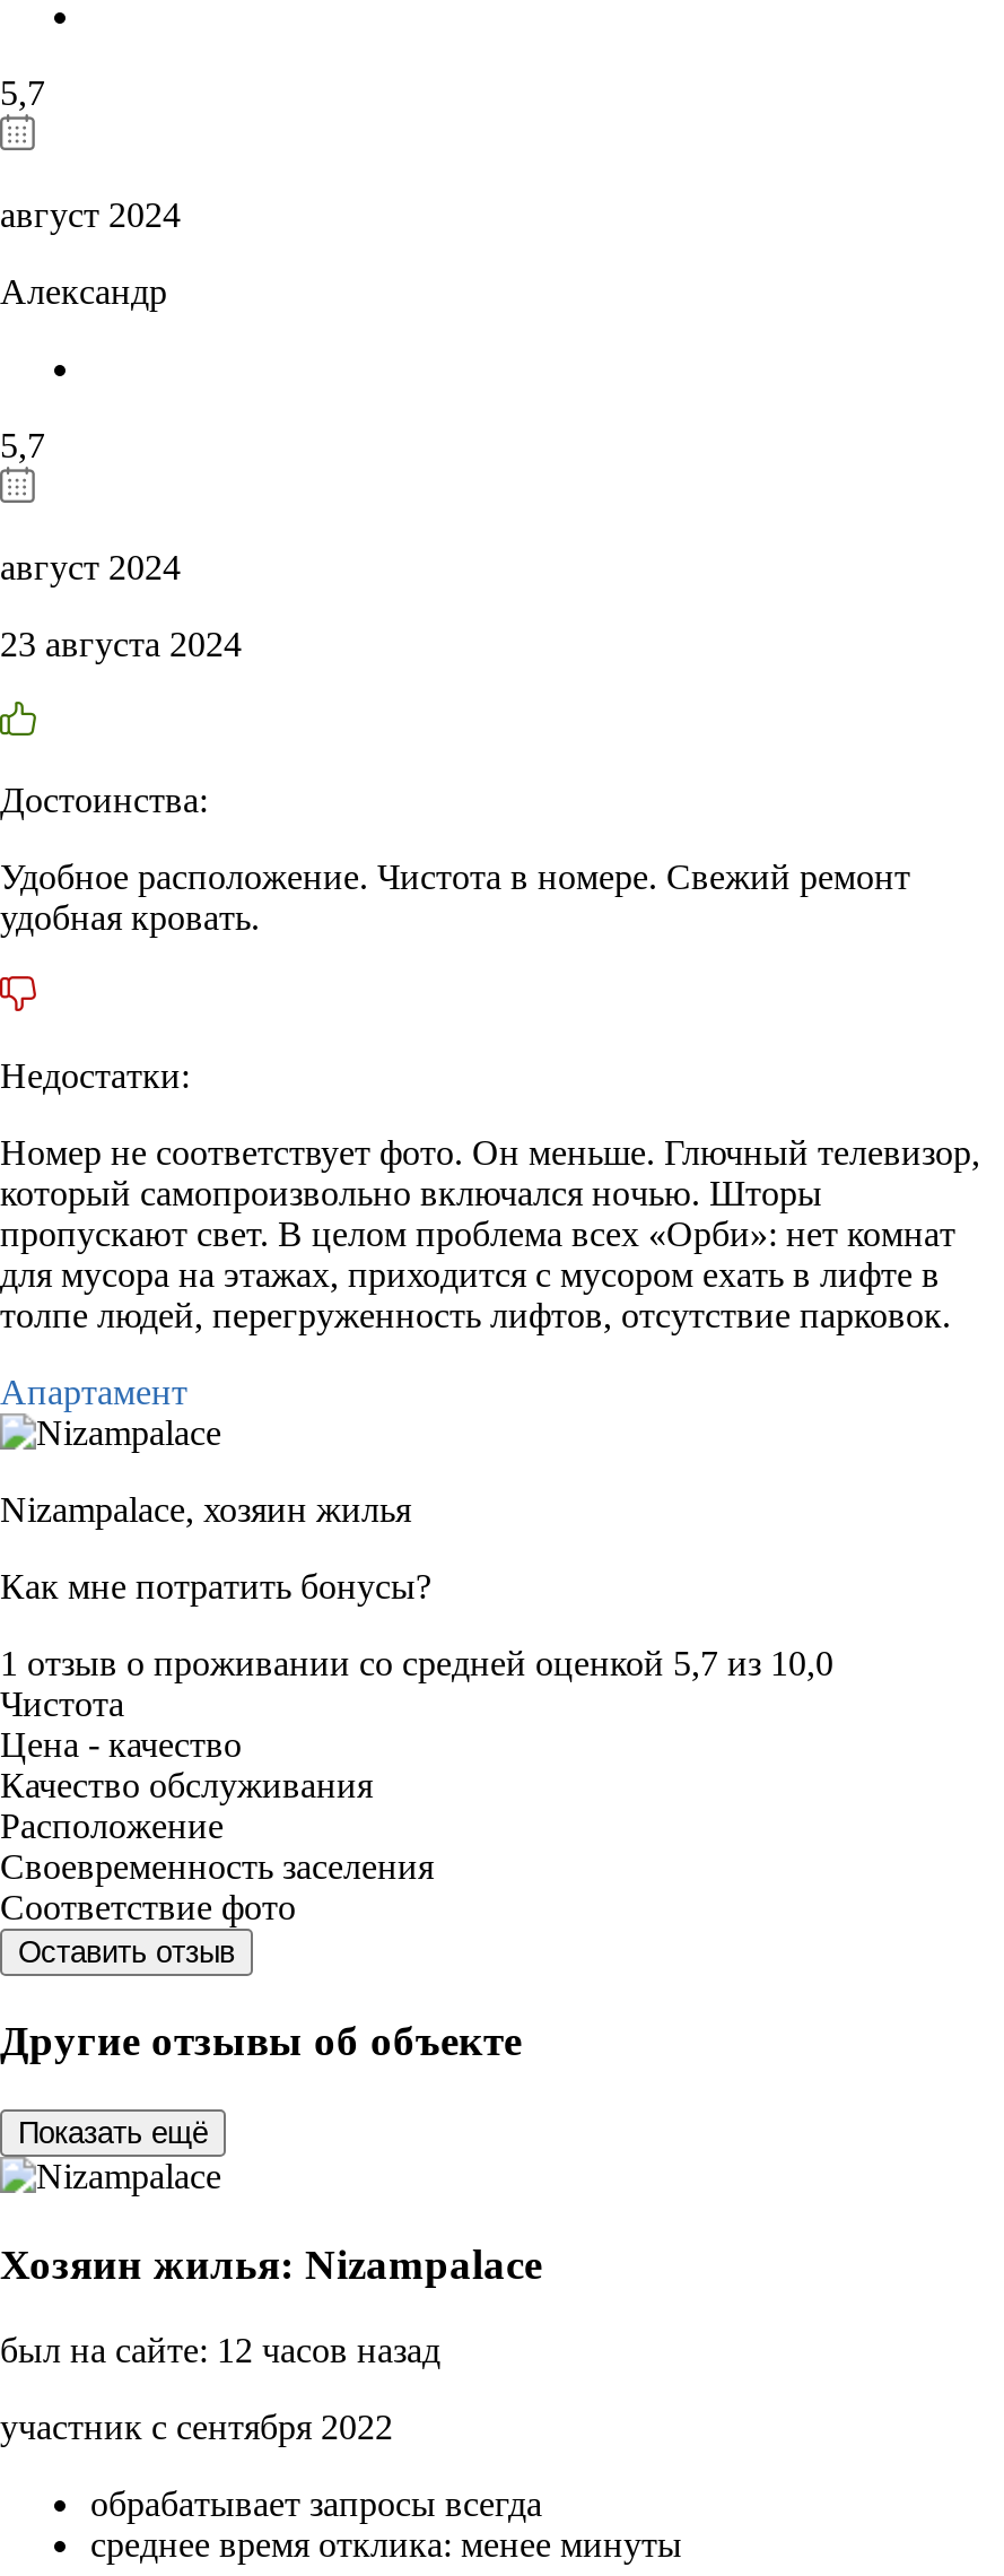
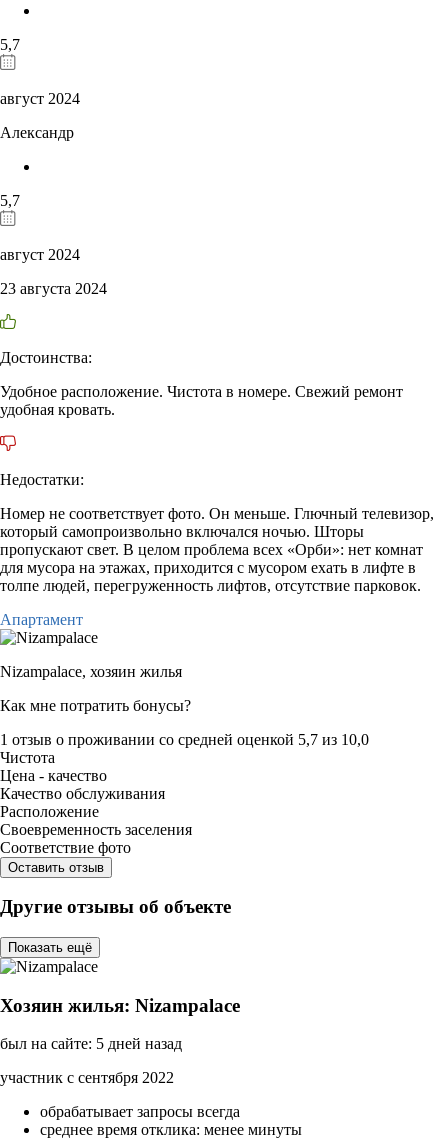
- был на сайте: 12 часов назад
+ был на сайте: 5 дней назад
